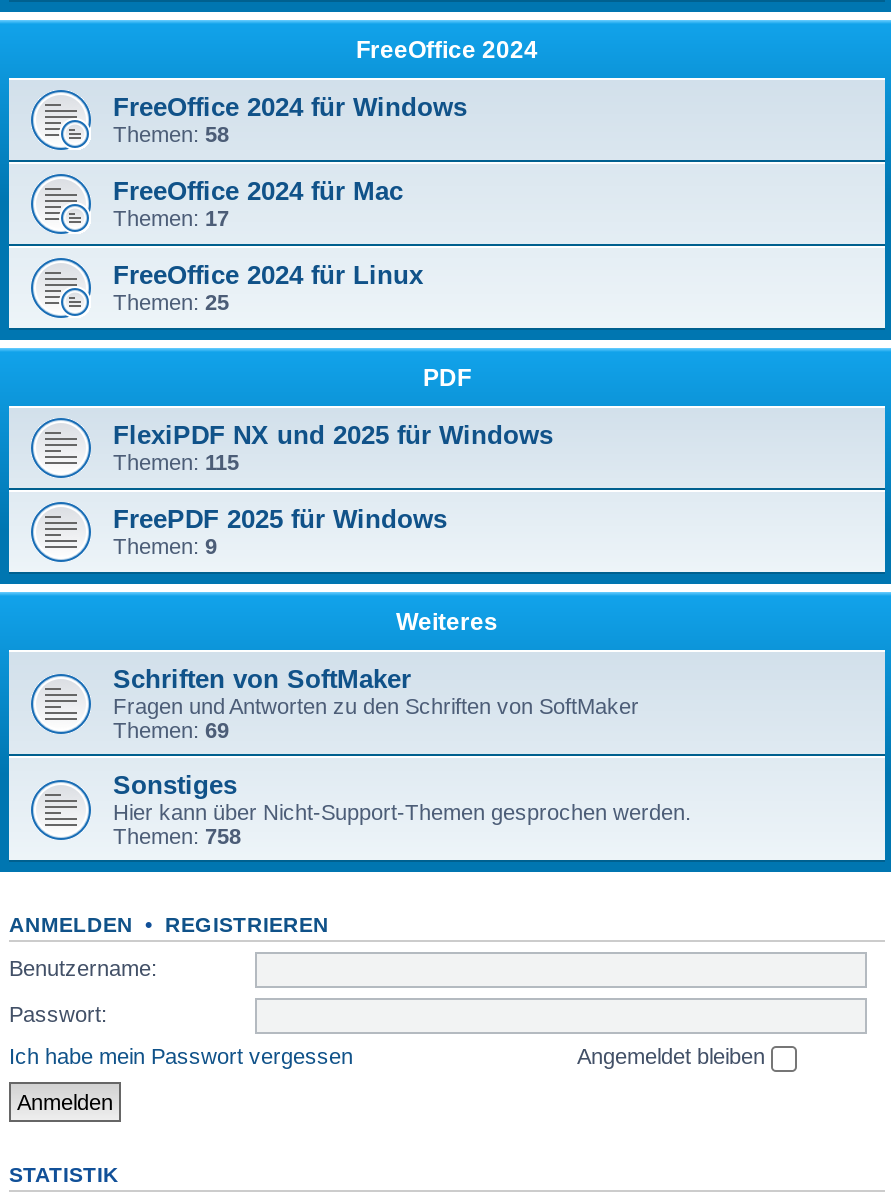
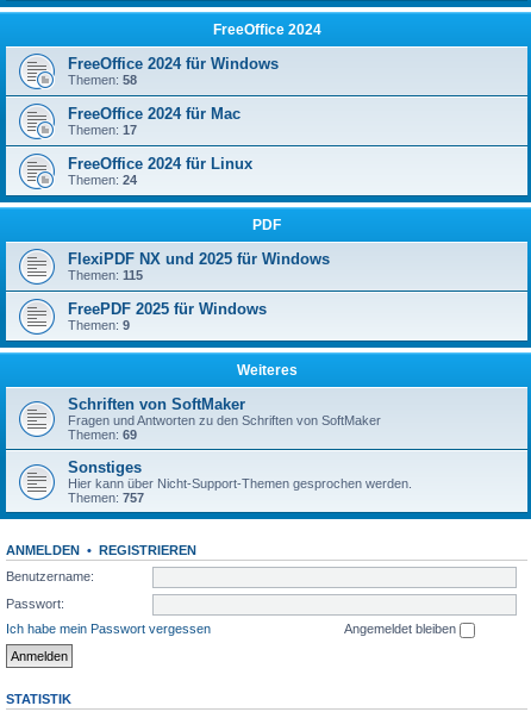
- Themen: 25
+ Themen: 24

- Themen: 758
+ Themen: 757
